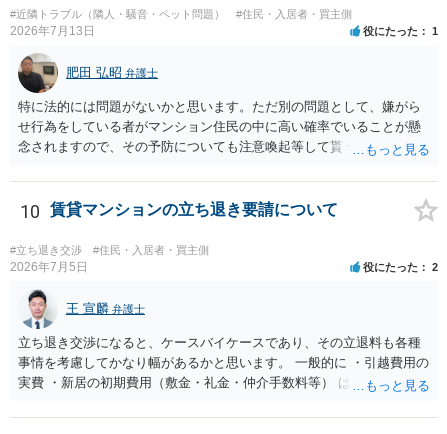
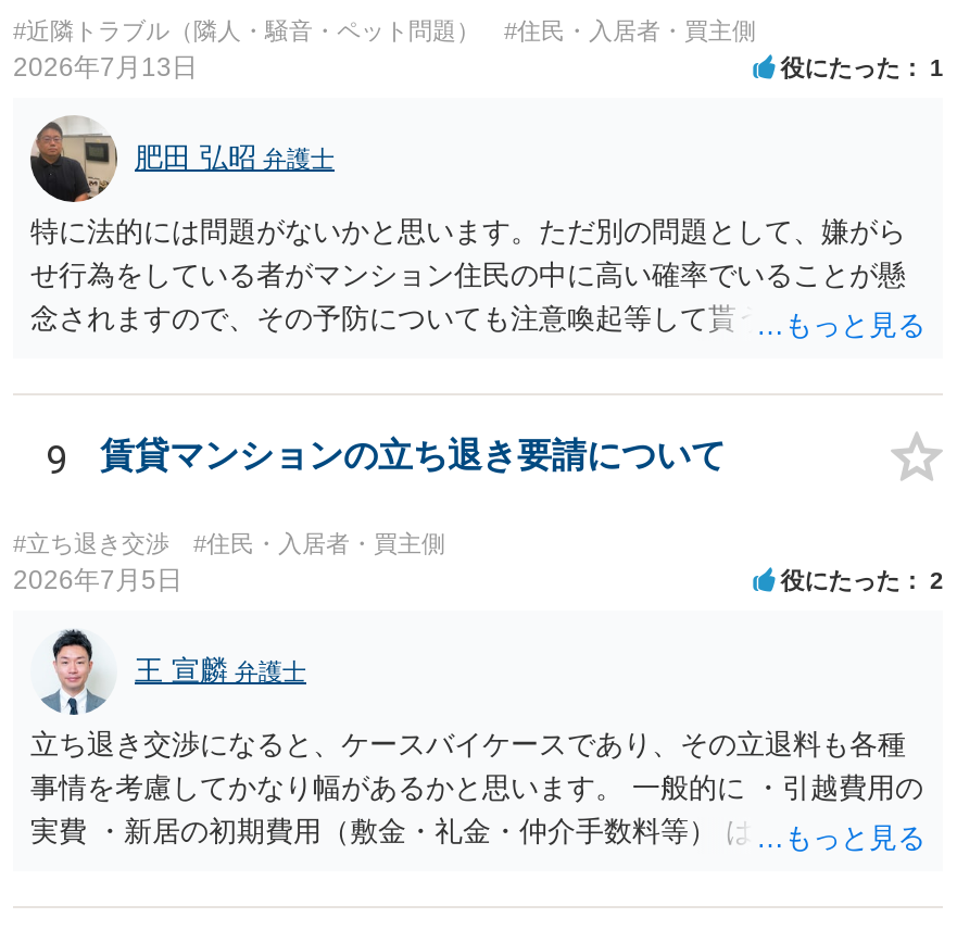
- 10 賃貸マンションの立ち退き要請について
+ 9
+ 賃貸マンションの立ち退き要請について
